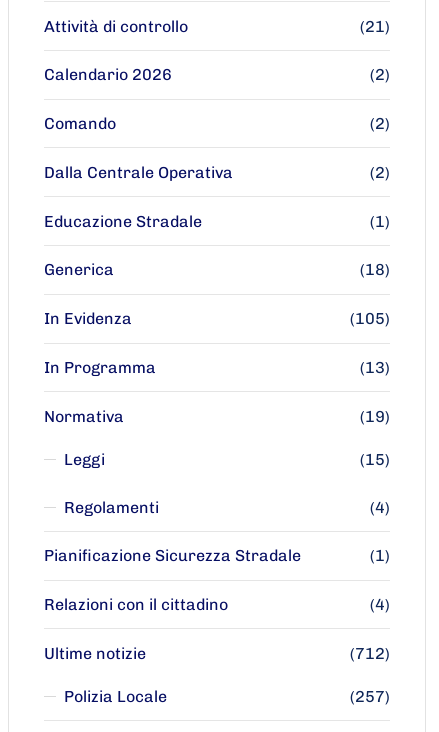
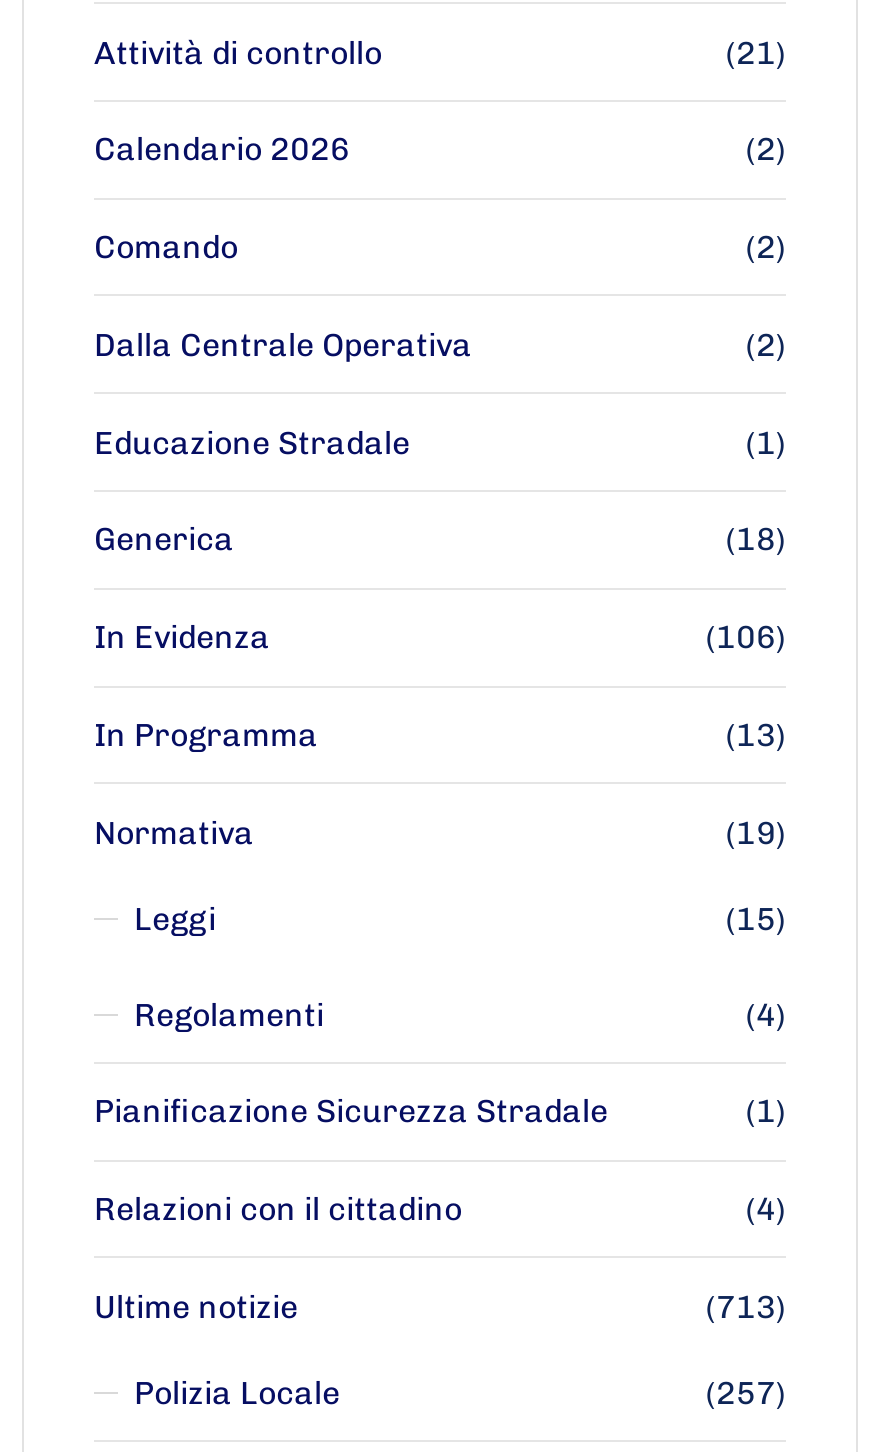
- (105)
+ (106)

- (712)
+ (713)
